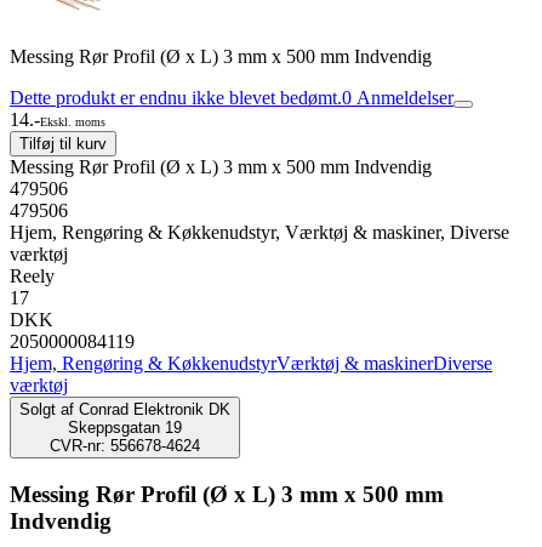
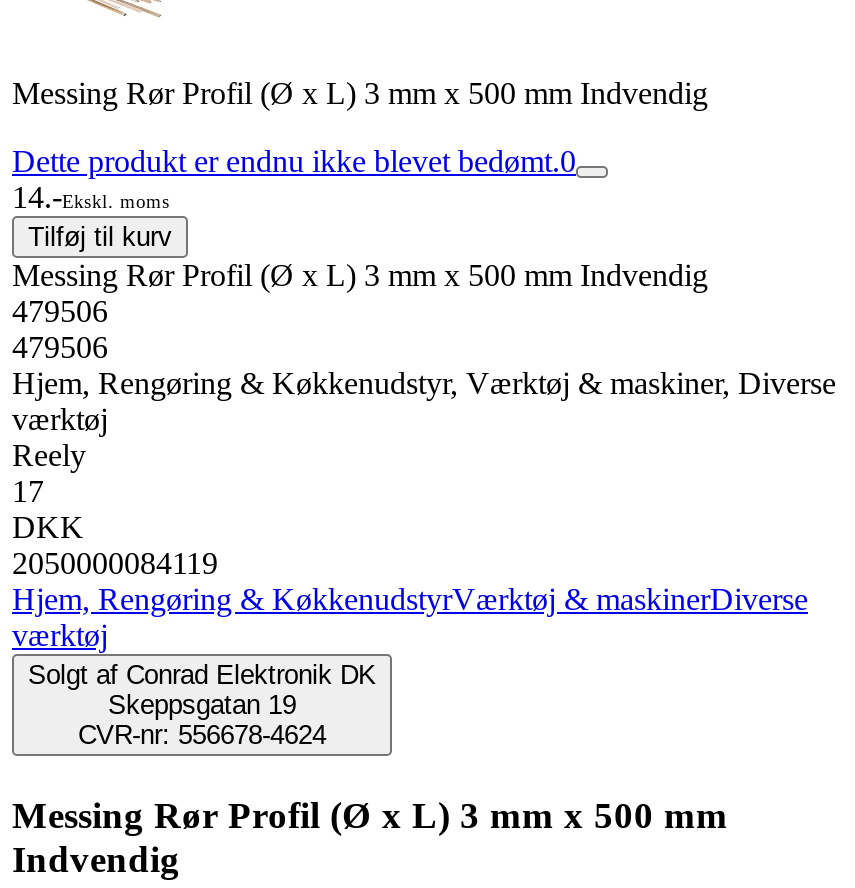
- Dette produkt er endnu ikke blevet bedømt.0 Anmeldelser
+ Dette produkt er endnu ikke blevet bedømt.0
